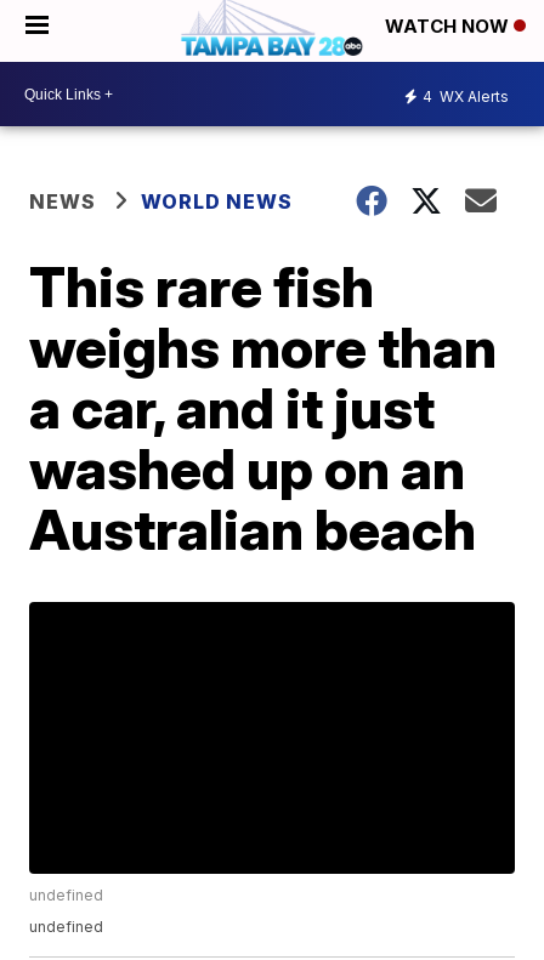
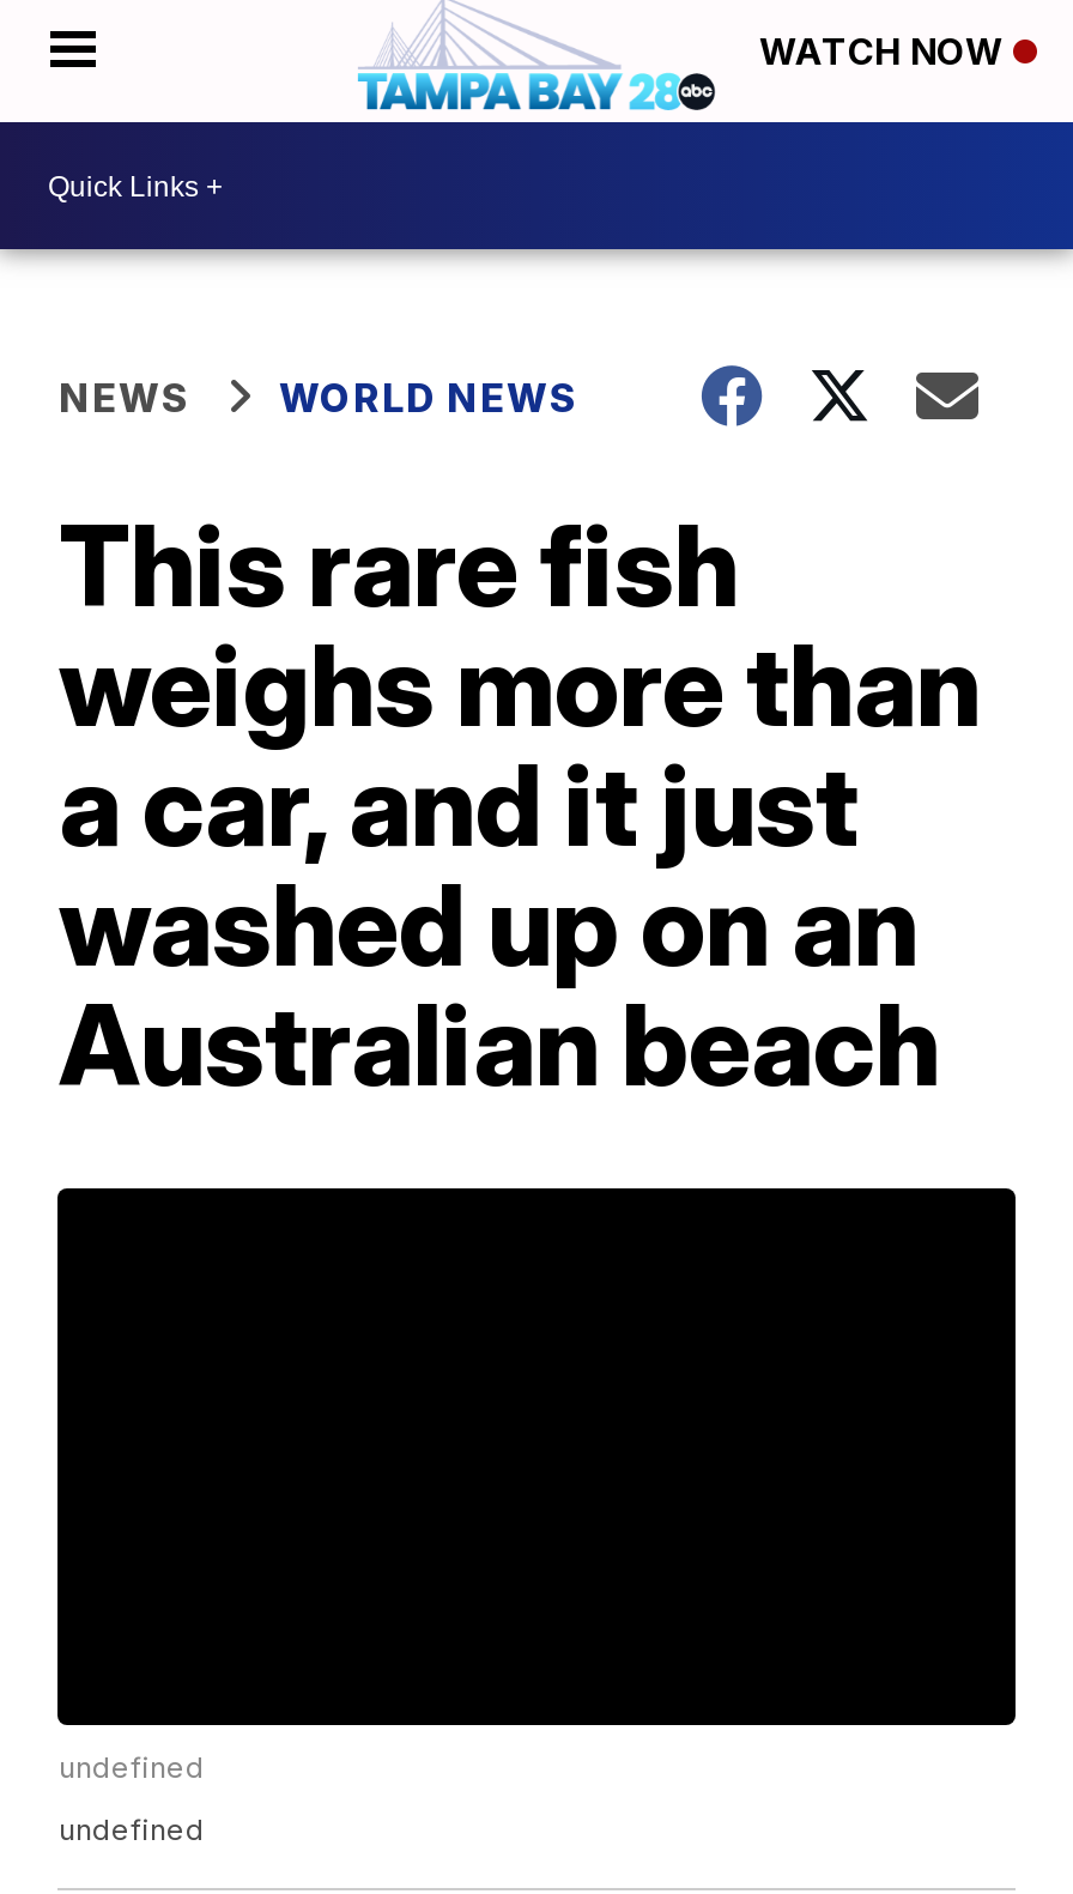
- 4 WX Alerts
